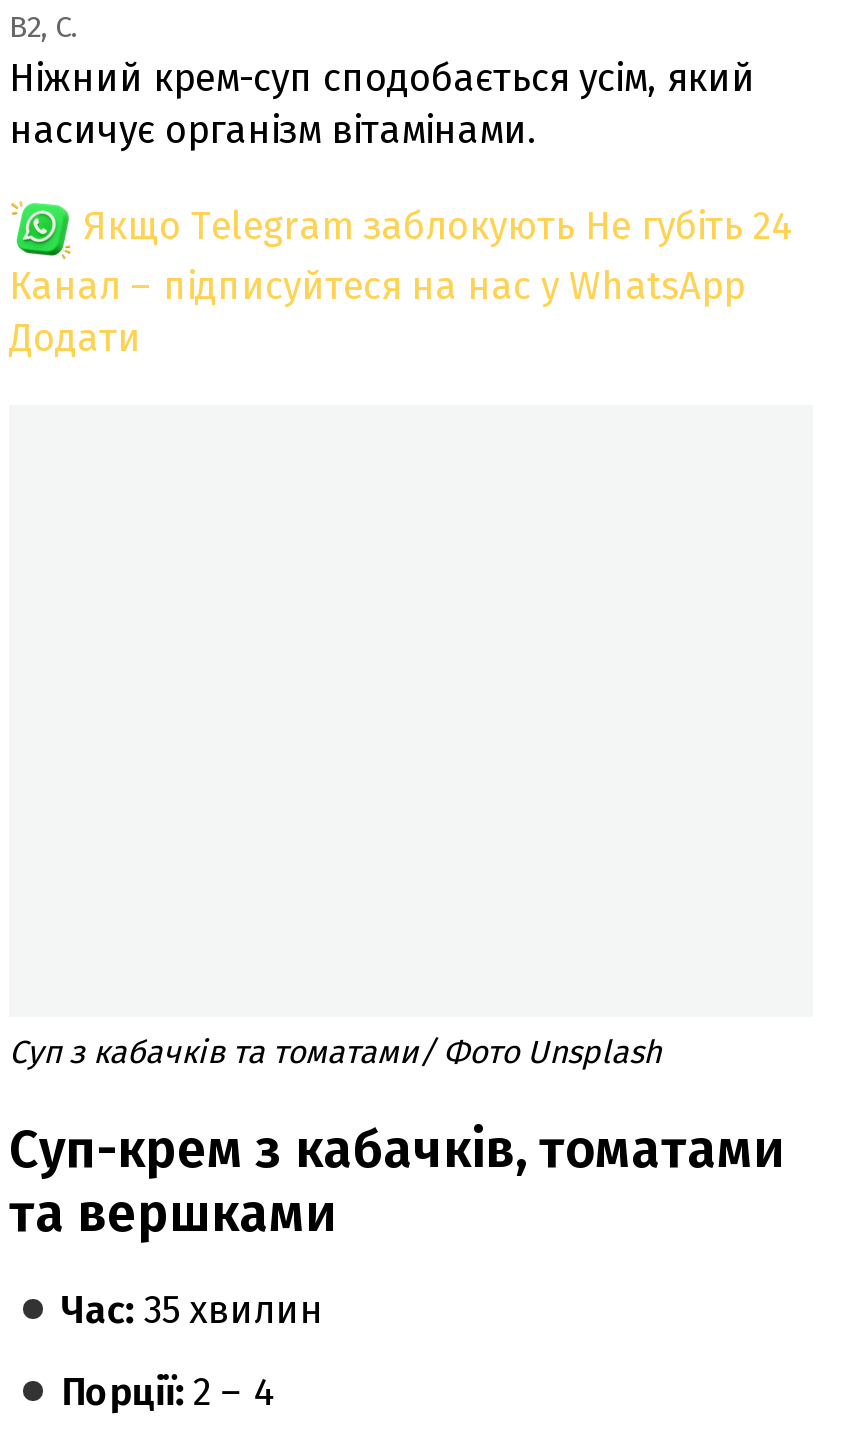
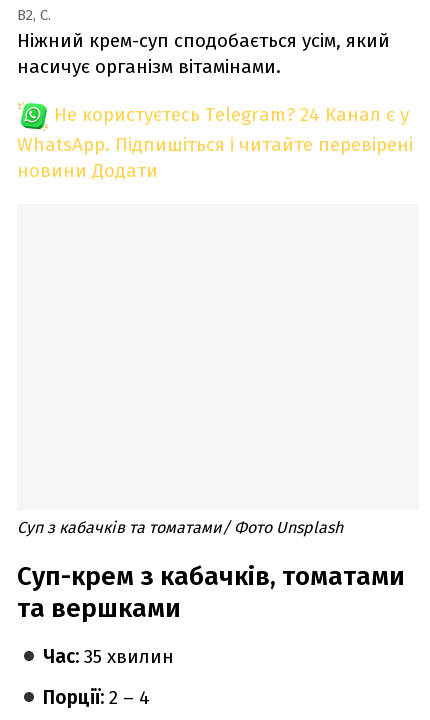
- Якщо Telegram заблокують Не губіть 24
- Канал – підписуйтеся на нас у WhatsApp
- Додати
+ Не користуєтесь Telegram? 24 Канал є у
+ WhatsApp. Підпишіться і читайте перевірені
+ новини Додати
